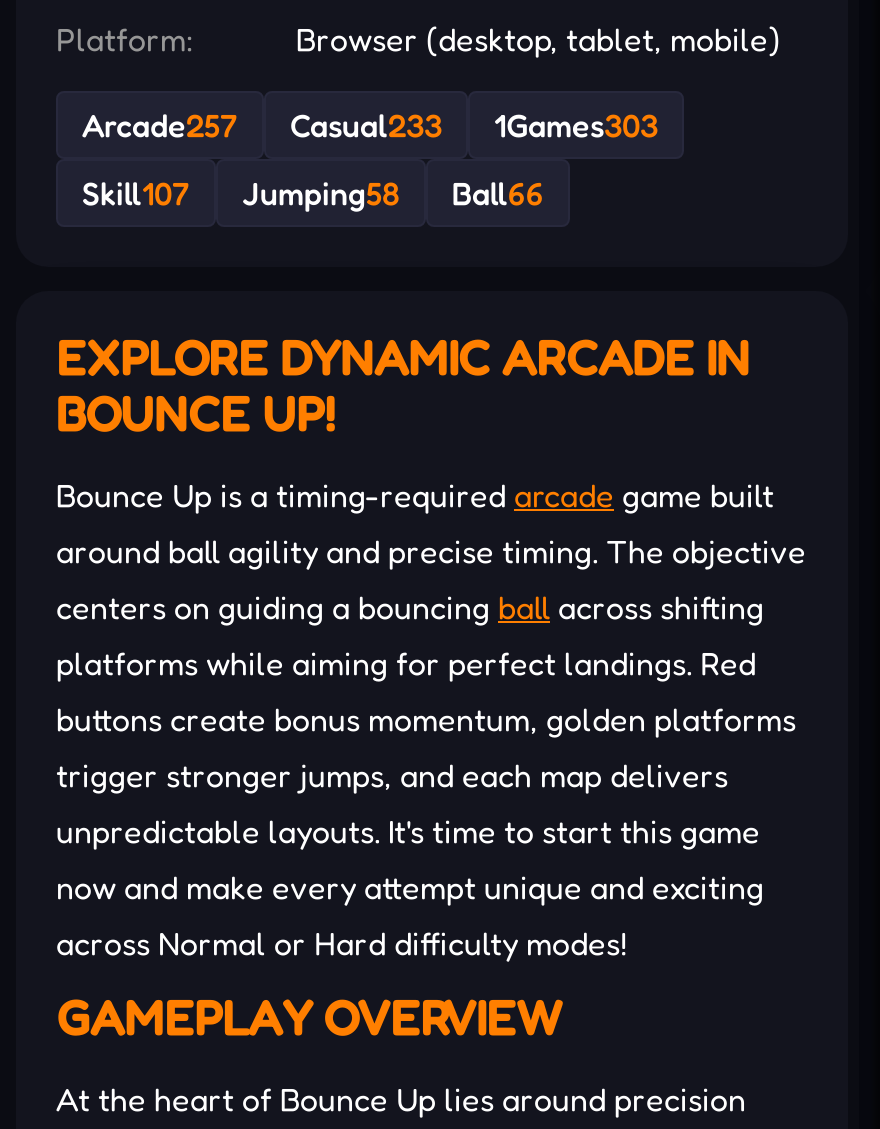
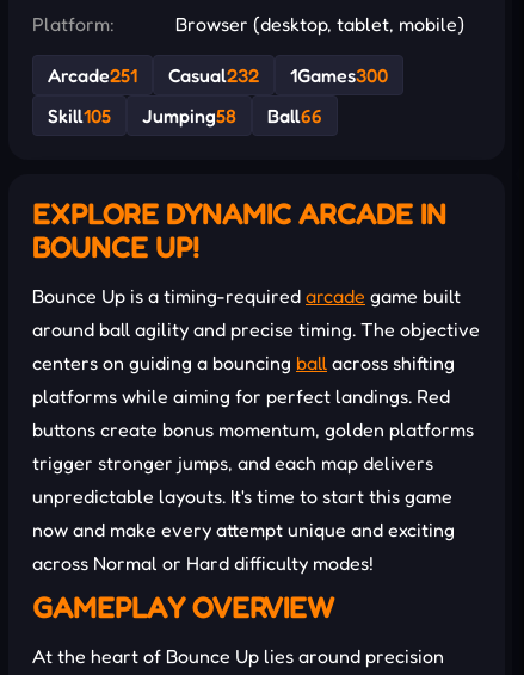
- Arcade257
+ Arcade251

- Casual233
+ Casual232

- 1Games303
+ 1Games300

- Skill107 Jumping58 Ball66
+ Skill105 Jumping58 Ball66
